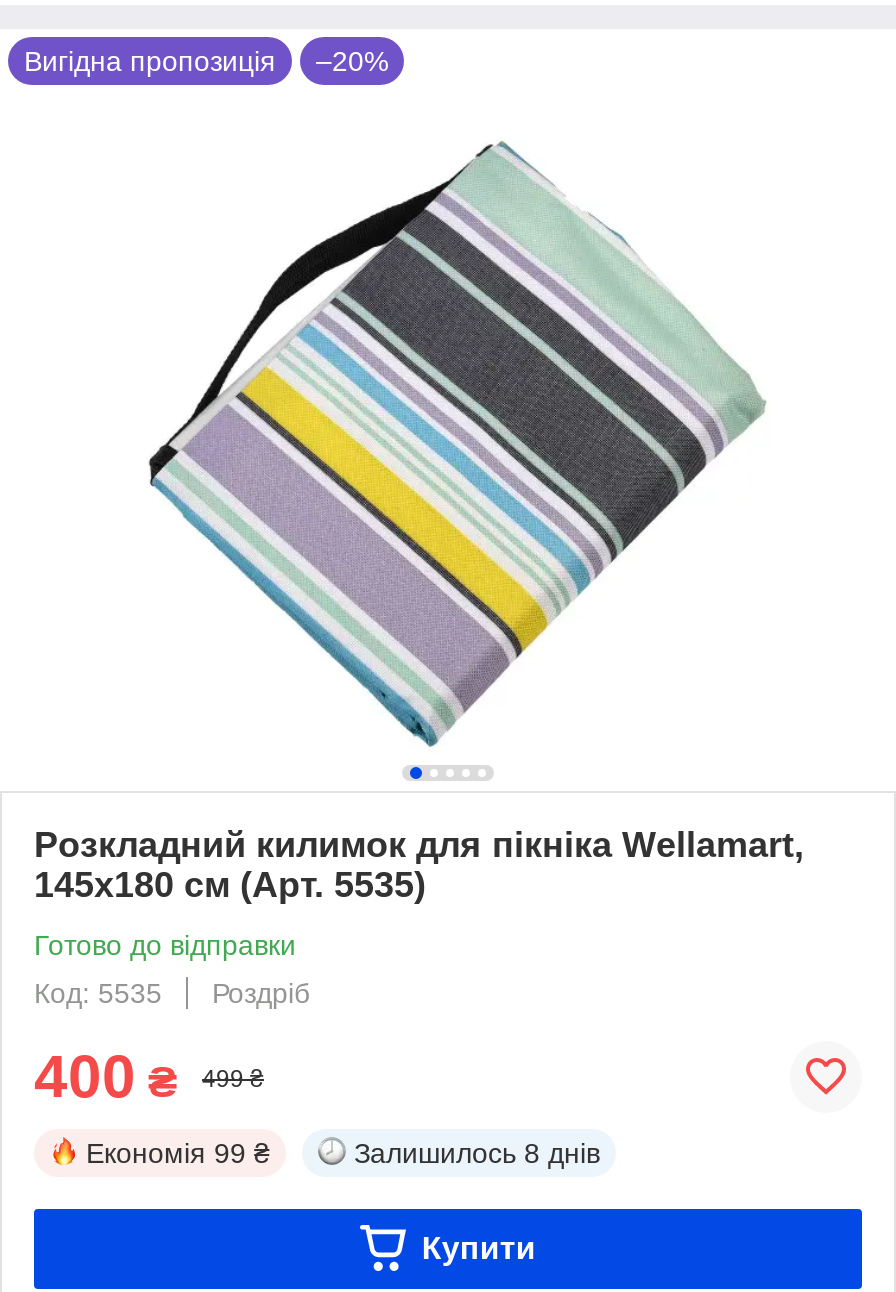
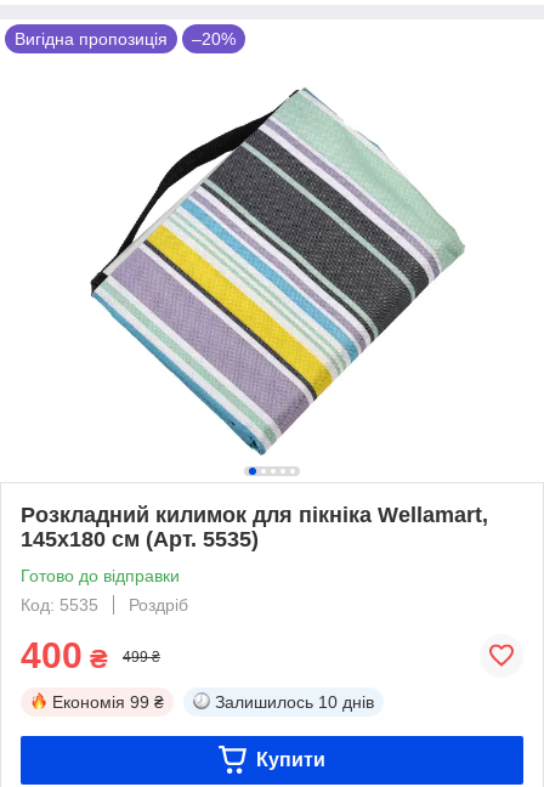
- Залишилось 8 днів
+ Залишилось 10 днів
